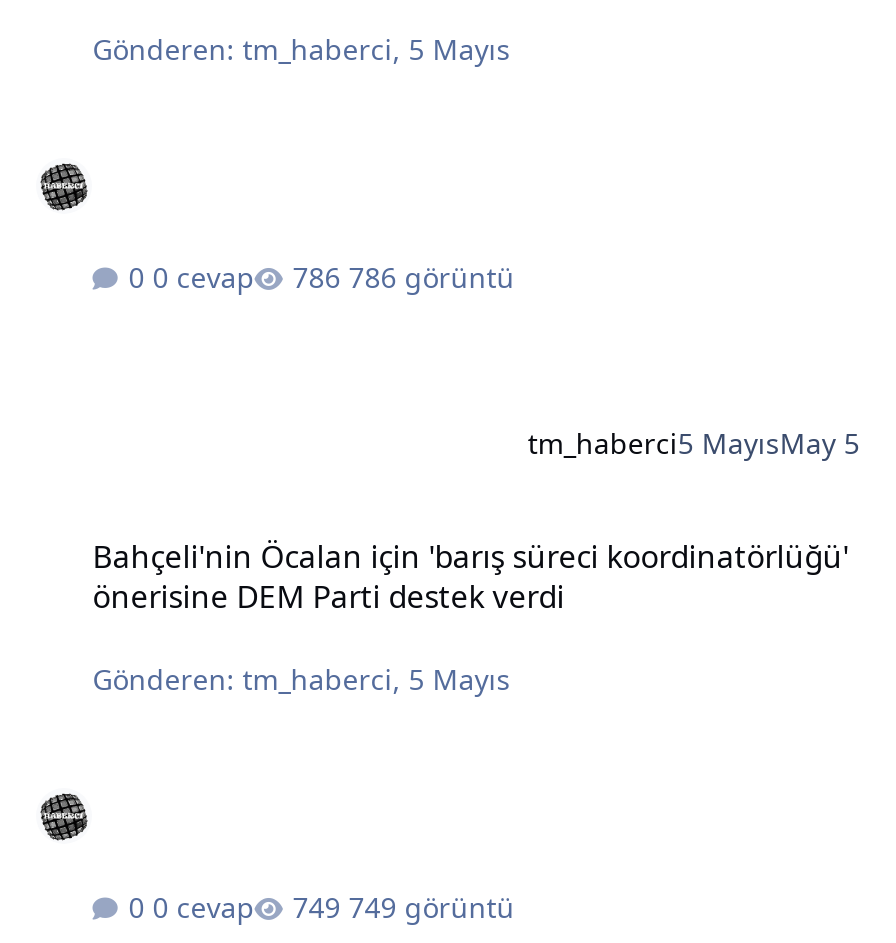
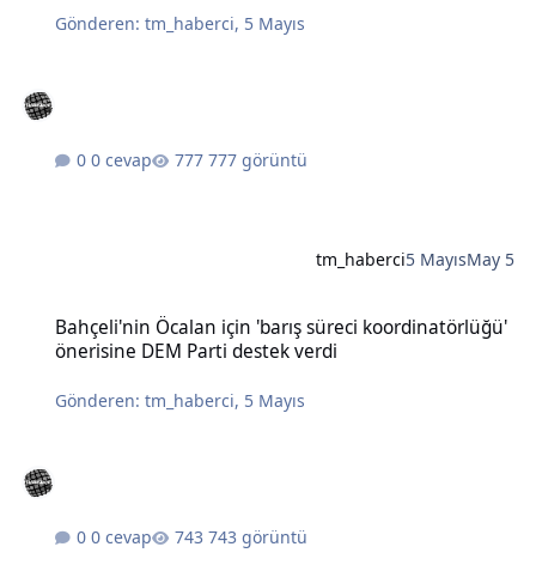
- 786 görüntü
+ 777 görüntü

- 749 görüntü
+ 743 görüntü
